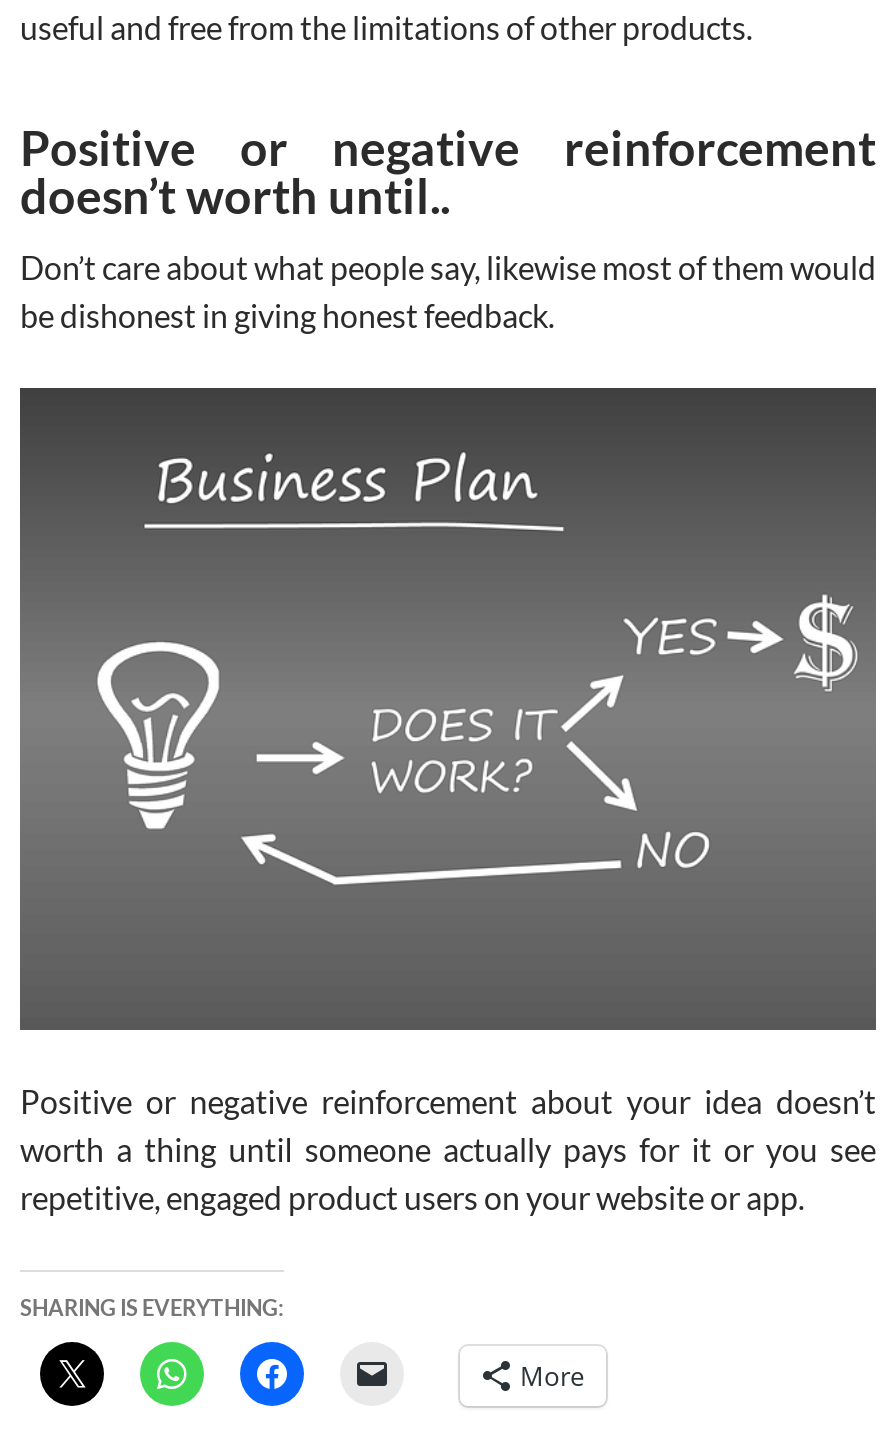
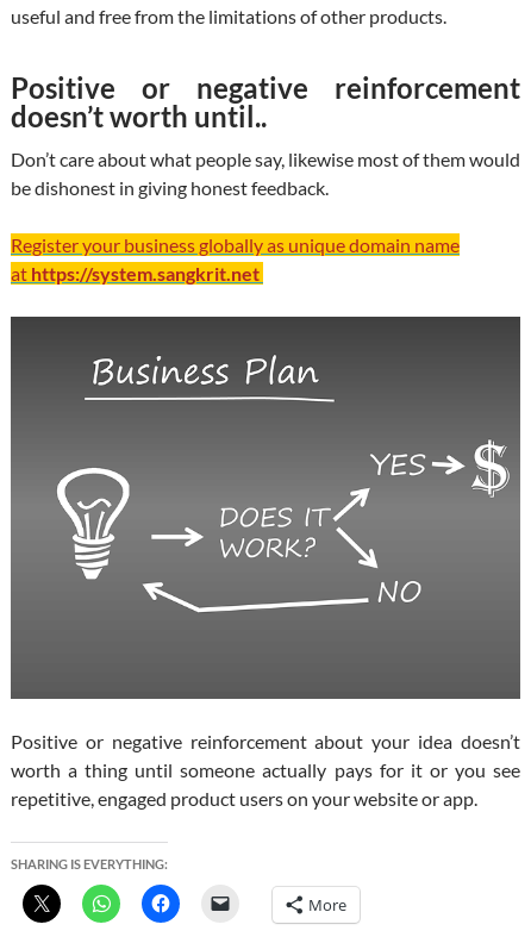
+ Register your business globally as unique domain name
+ at https://system.sangkrit.net
